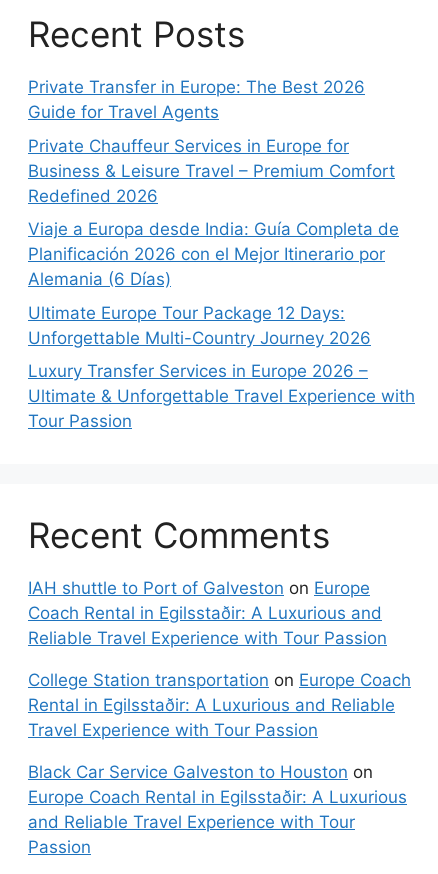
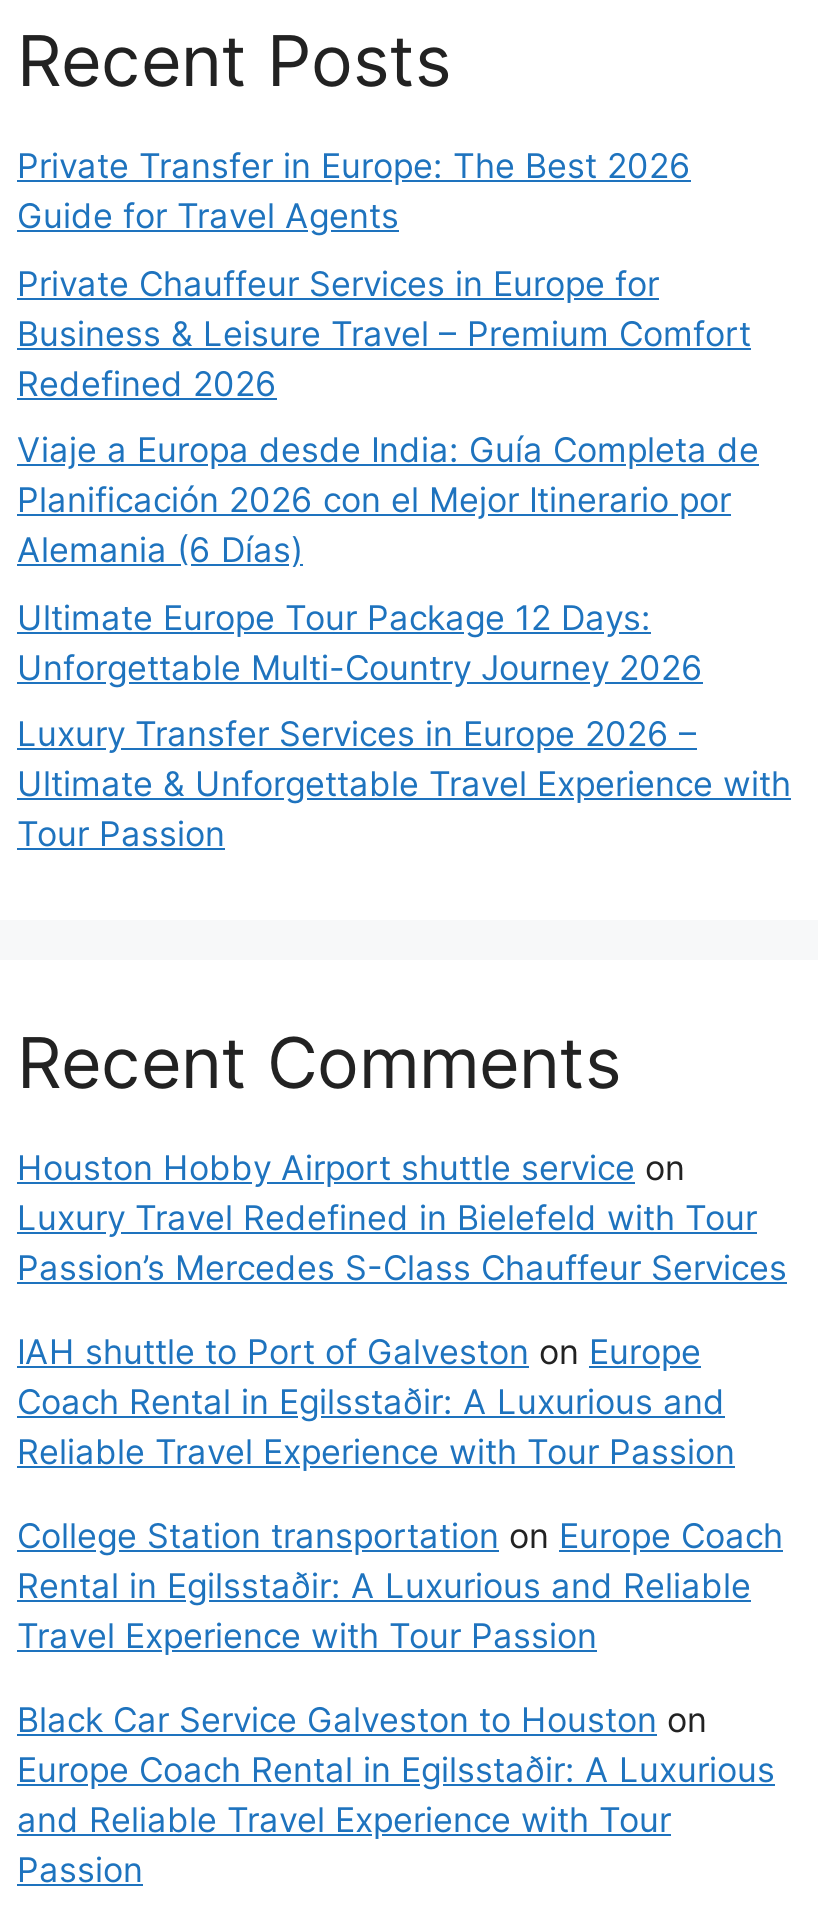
+ Houston Hobby Airport shuttle service on
+ Luxury Travel Redefined in Bielefeld with Tour
+ Passion’s Mercedes S-Class Chauffeur Services
